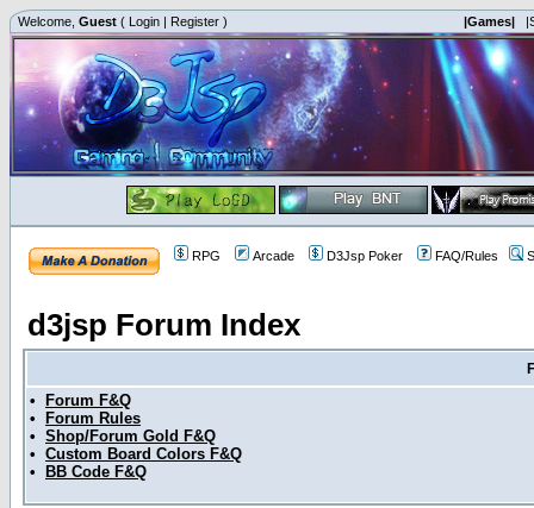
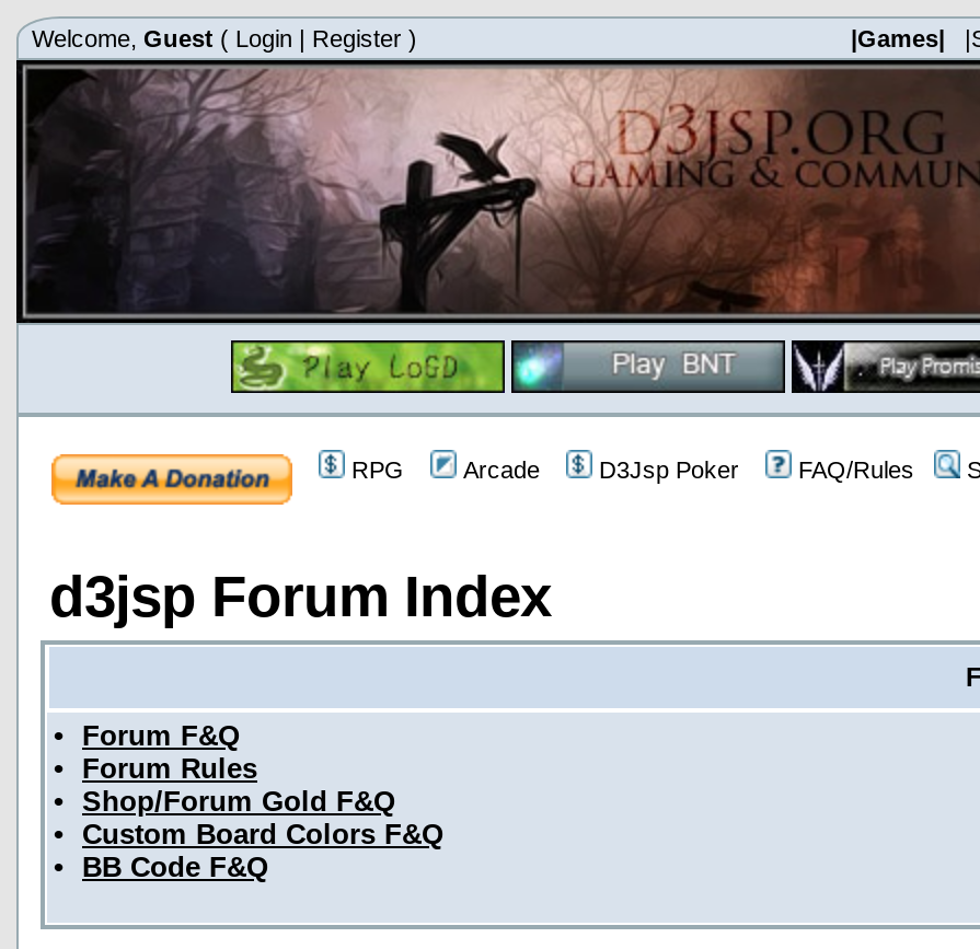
- [image]
+ [image]
